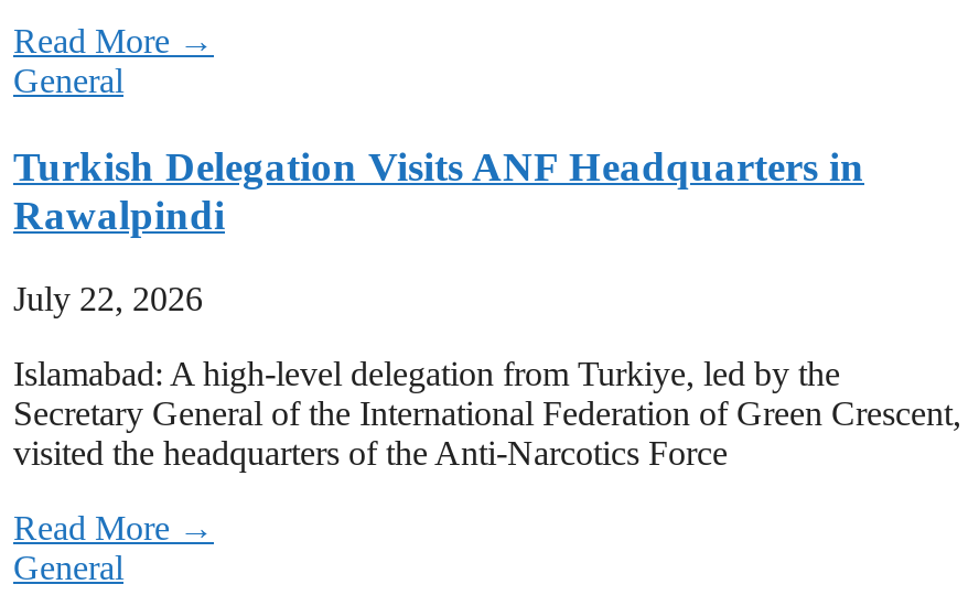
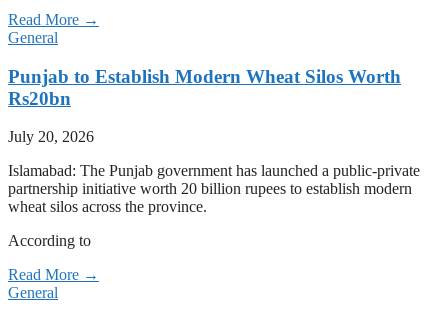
- Turkish Delegation Visits ANF Headquarters in
- Rawalpindi
- July 22, 2026
- Islamabad: A high-level delegation from Turkiye, led by the
- Secretary General of the International Federation of Green Crescent,
- visited the headquarters of the Anti-Narcotics Force
+ Punjab to Establish Modern Wheat Silos Worth
+ Rs20bn
+ July 20, 2026
+ Islamabad: The Punjab government has launched a public-private
+ partnership initiative worth 20 billion rupees to establish modern
+ wheat silos across the province.
+ According to
